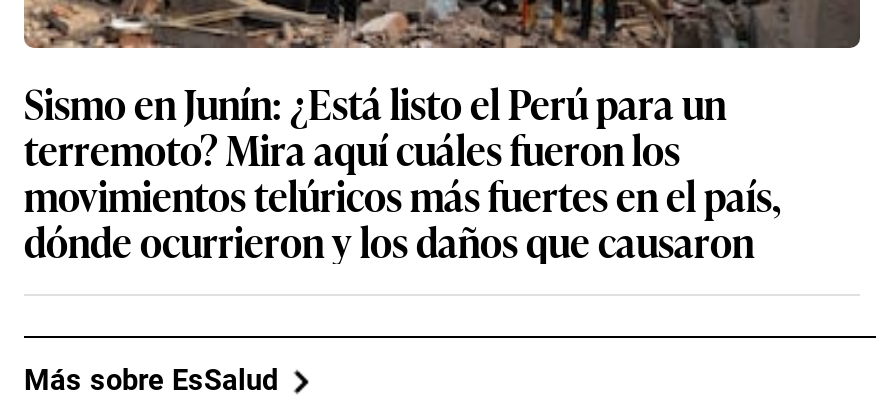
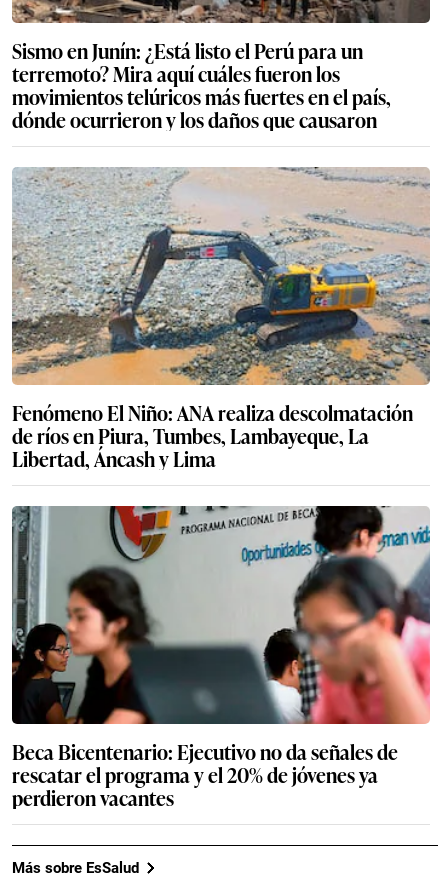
+ [image]
+ Fenómeno El Niño: ANA realiza descolmatación
+ de ríos en Piura, Tumbes, Lambayeque, La
+ Libertad, Áncash y Lima

+ [image]
+ Beca Bicentenario: Ejecutivo no da señales de
+ rescatar el programa y el 20% de jóvenes ya
+ perdieron vacantes
